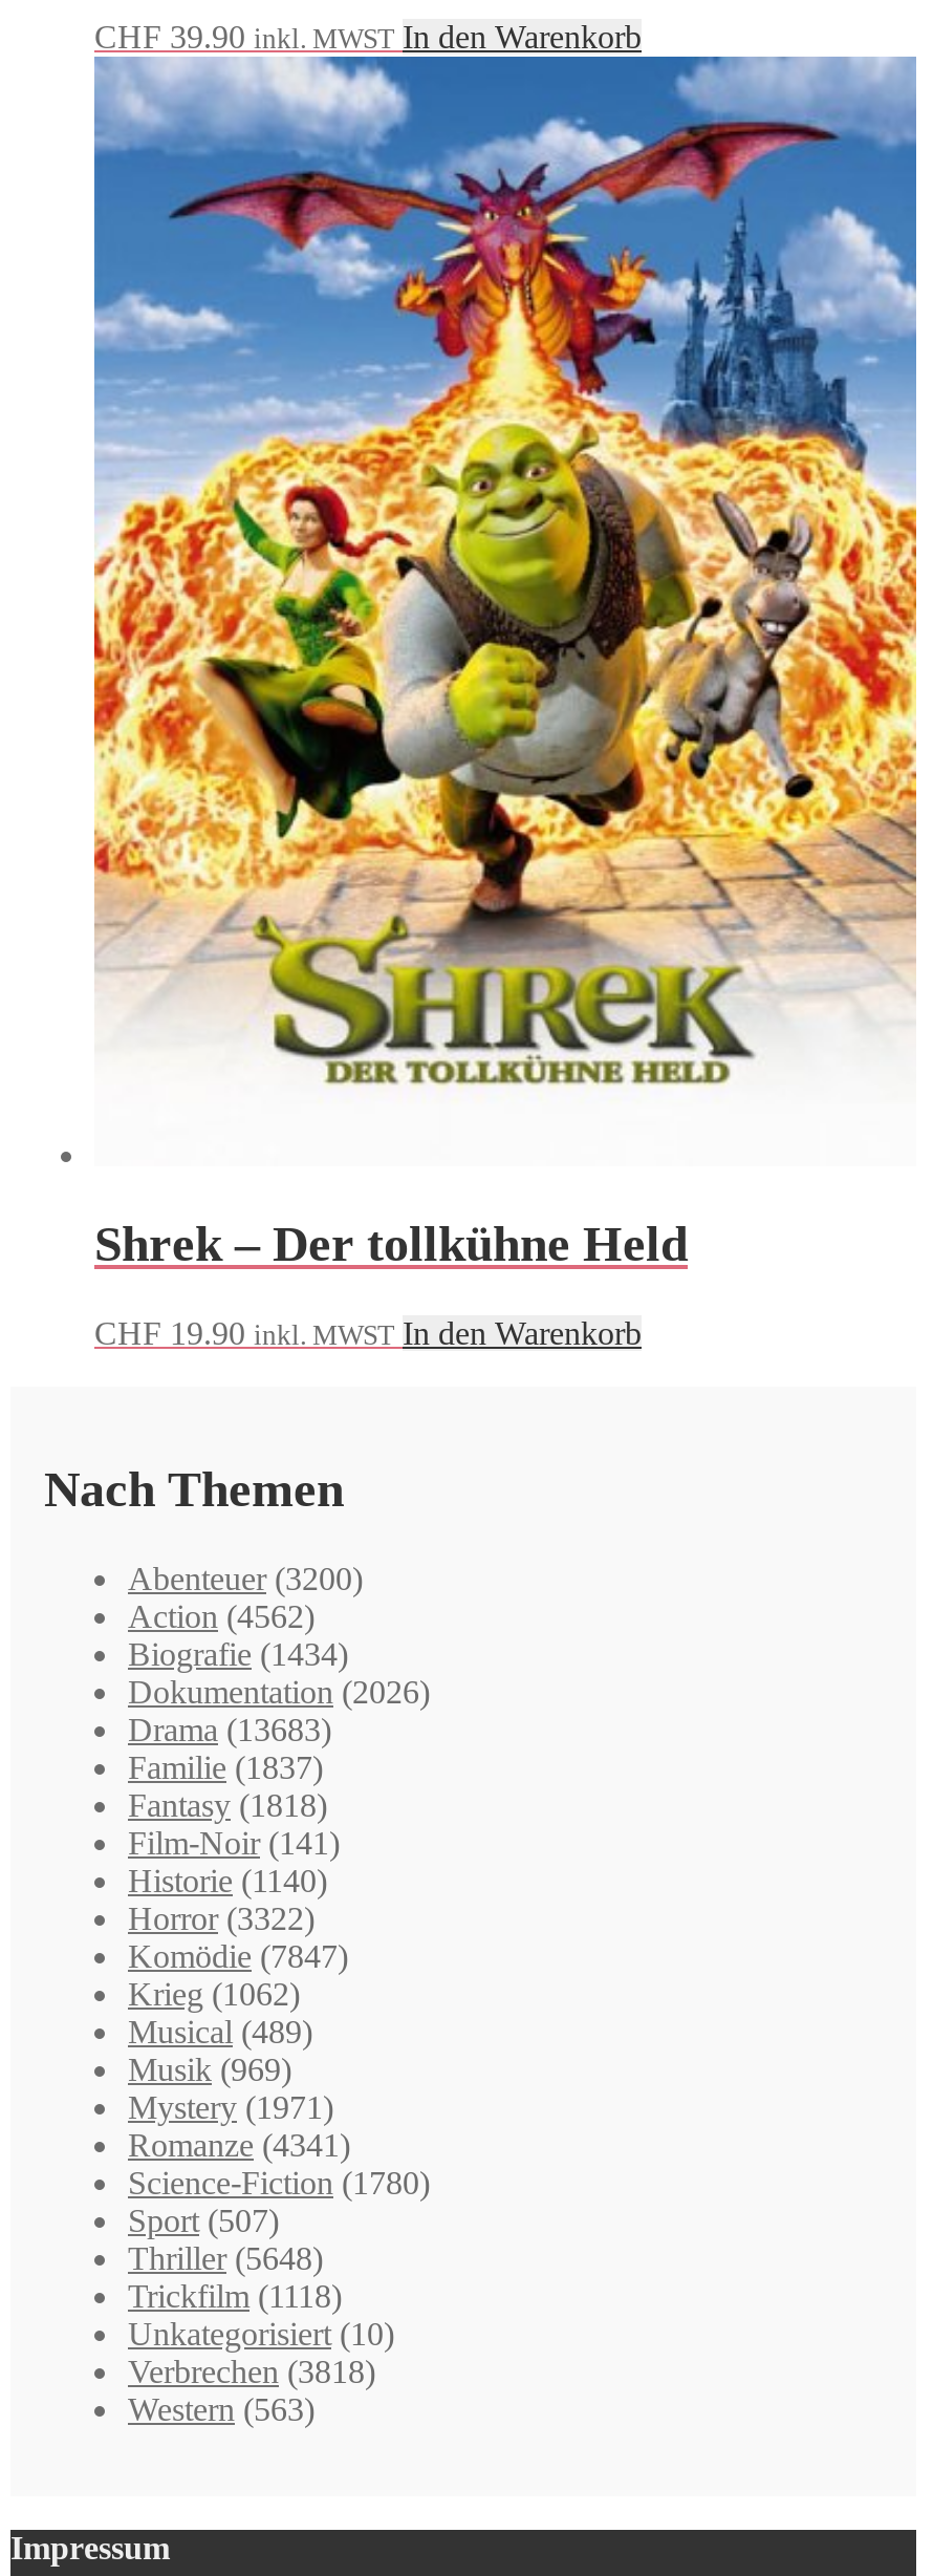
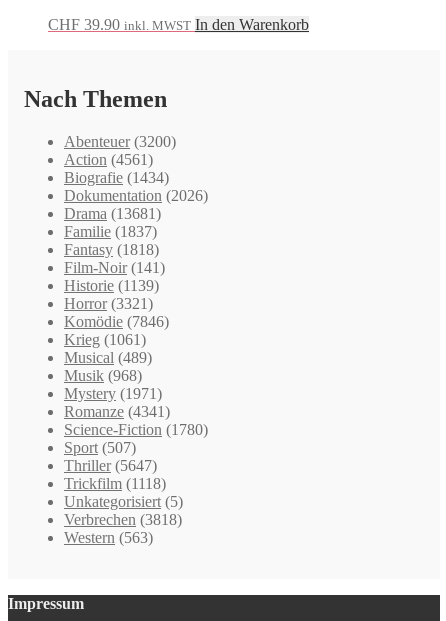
- [image]

- Shrek – Der tollkühne Held
- CHF 19.90 inkl. MWST In den Warenkorb

- Action (4562)
+ Action (4561)

- Drama (13683)
+ Drama (13681)

- Historie (1140)
+ Historie (1139)

- Horror (3322)
+ Horror (3321)

- Komödie (7847)
+ Komödie (7846)

- Krieg (1062)
+ Krieg (1061)

- Musik (969)
+ Musik (968)

- Thriller (5648)
+ Thriller (5647)

- Unkategorisiert (10)
+ Unkategorisiert (5)
